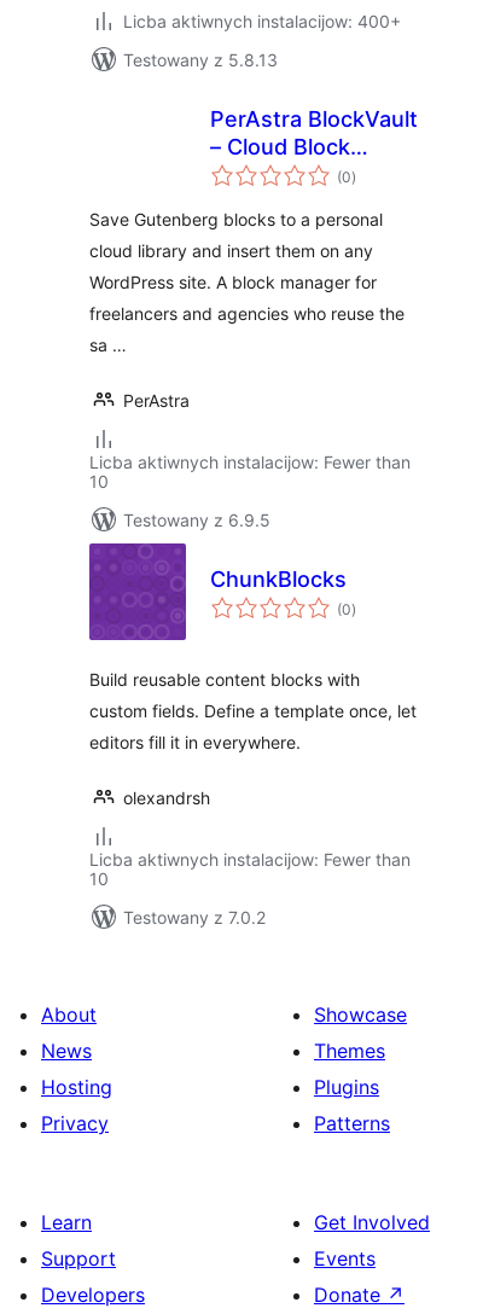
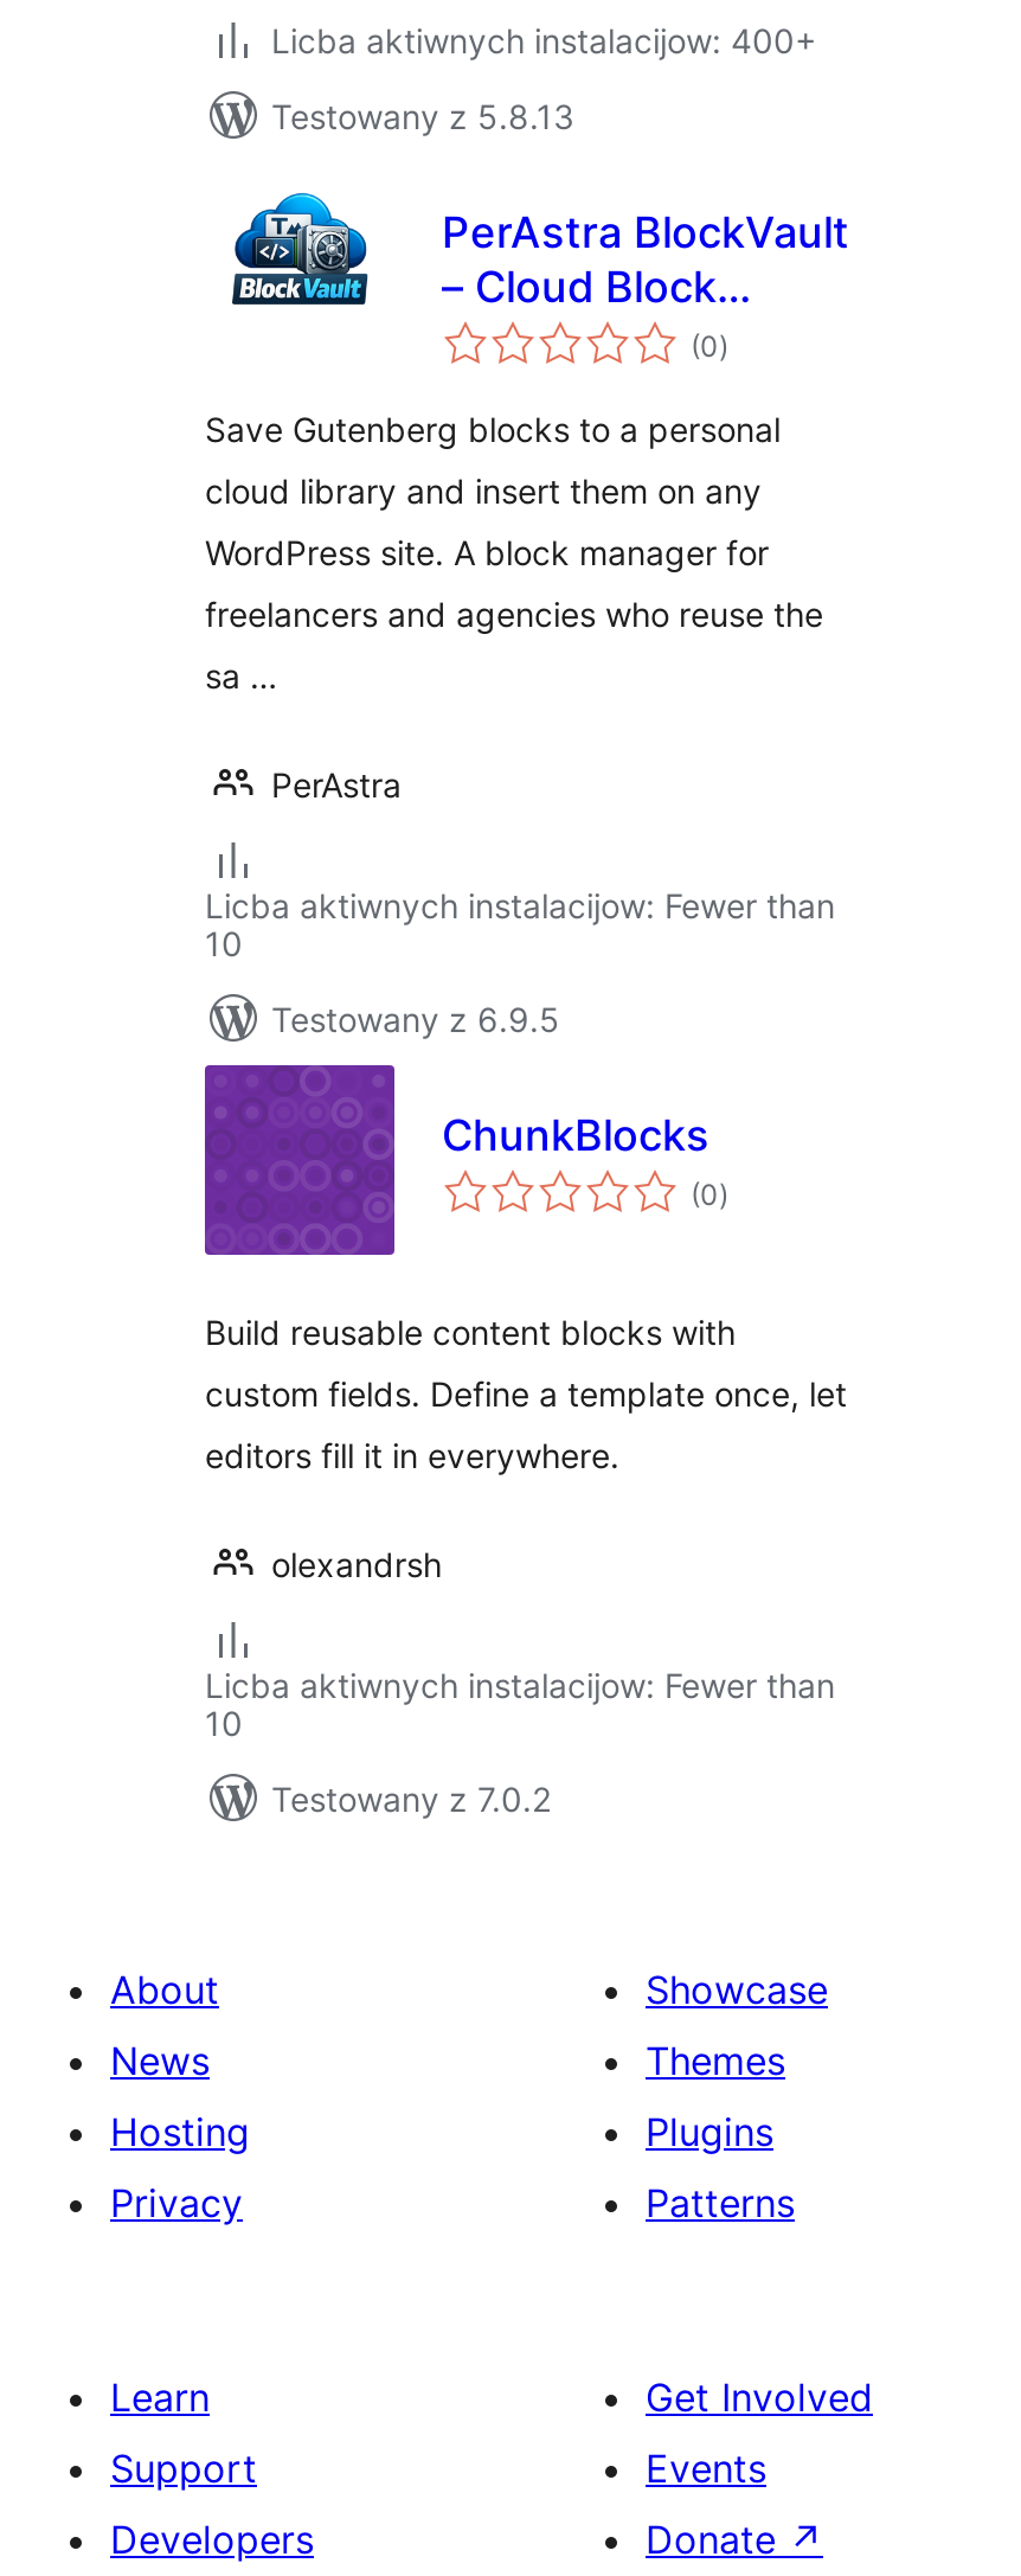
+ [image]
